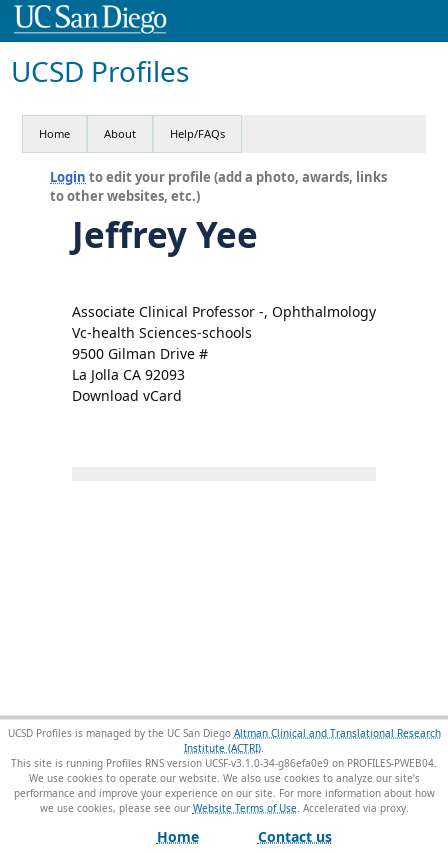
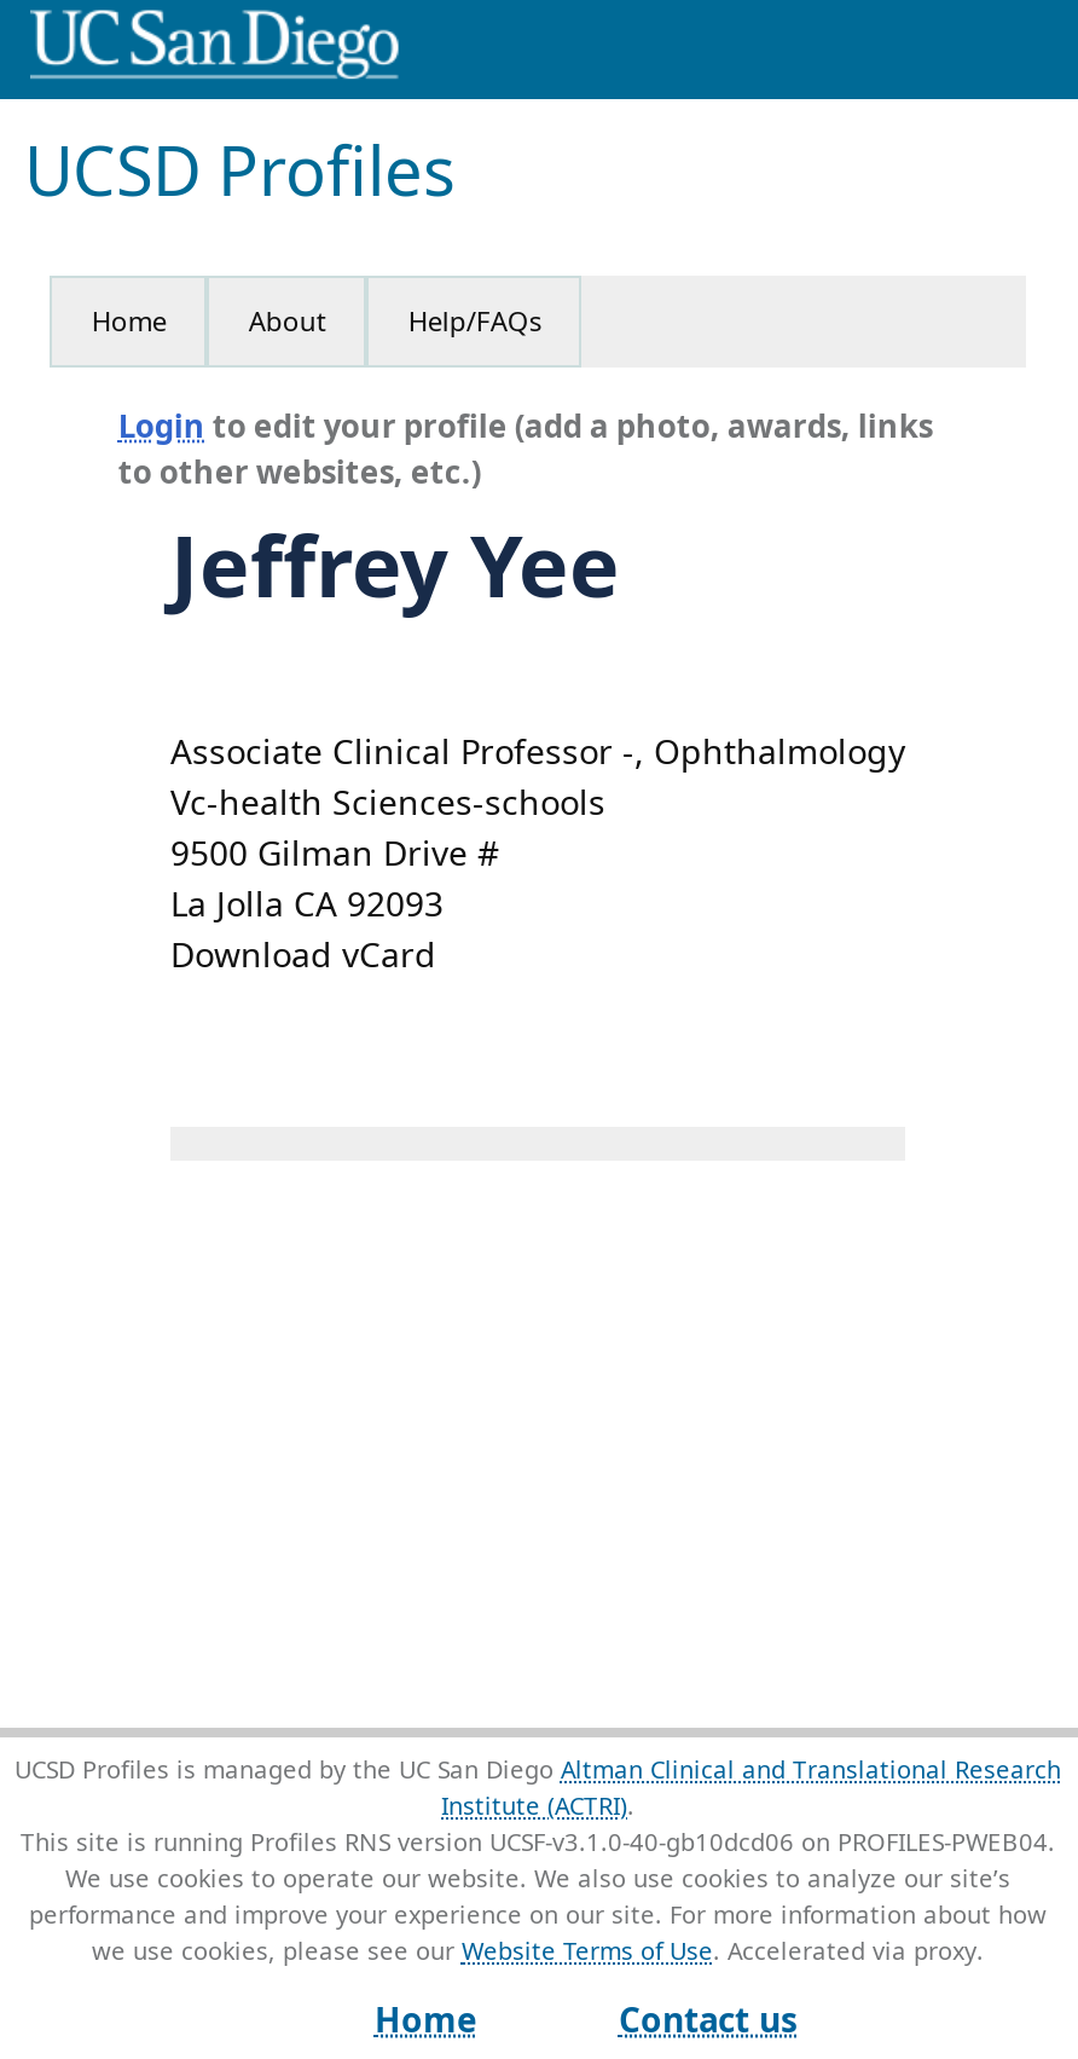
- This site is running Profiles RNS version UCSF-v3.1.0-34-g86efa0e9 on PROFILES-PWEB04.
+ This site is running Profiles RNS version UCSF-v3.1.0-40-gb10dcd06 on PROFILES-PWEB04.
